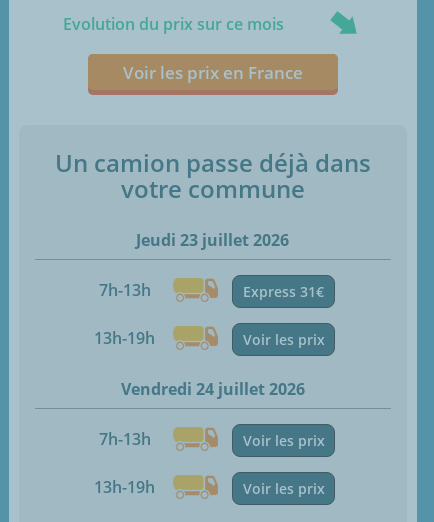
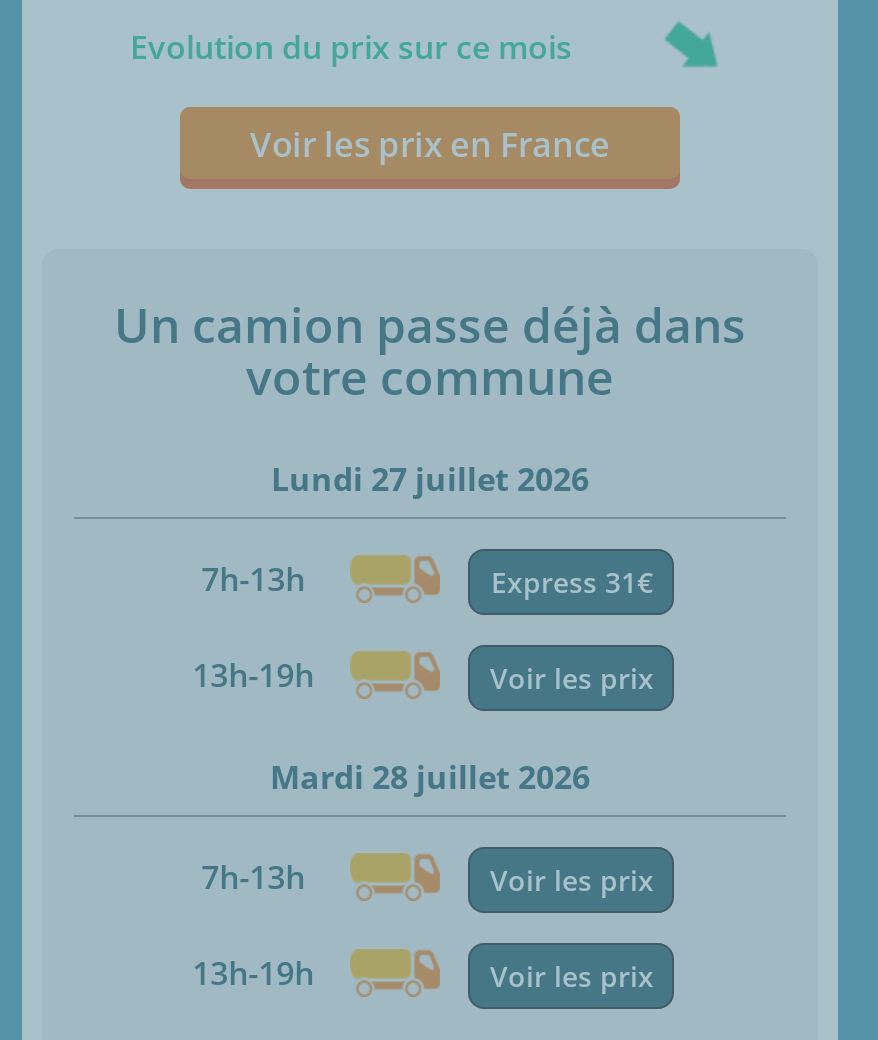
- Jeudi 23 juillet 2026
+ Lundi 27 juillet 2026

- Vendredi 24 juillet 2026
+ Mardi 28 juillet 2026
